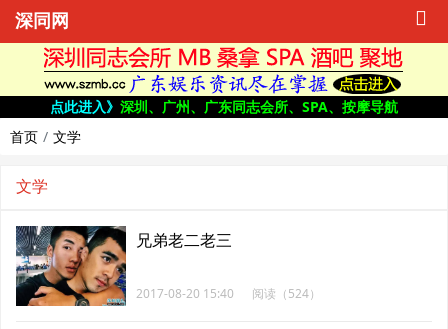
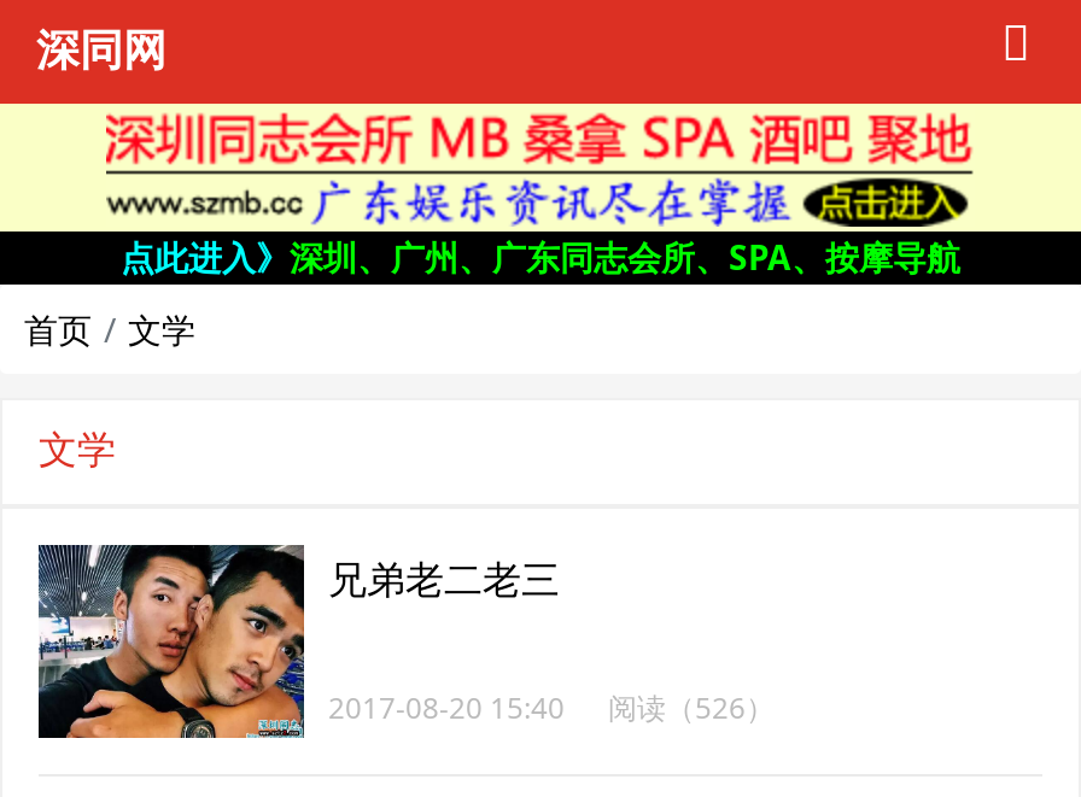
- 2017-08-20 15:40 阅读（524）
+ 2017-08-20 15:40 阅读（526）
